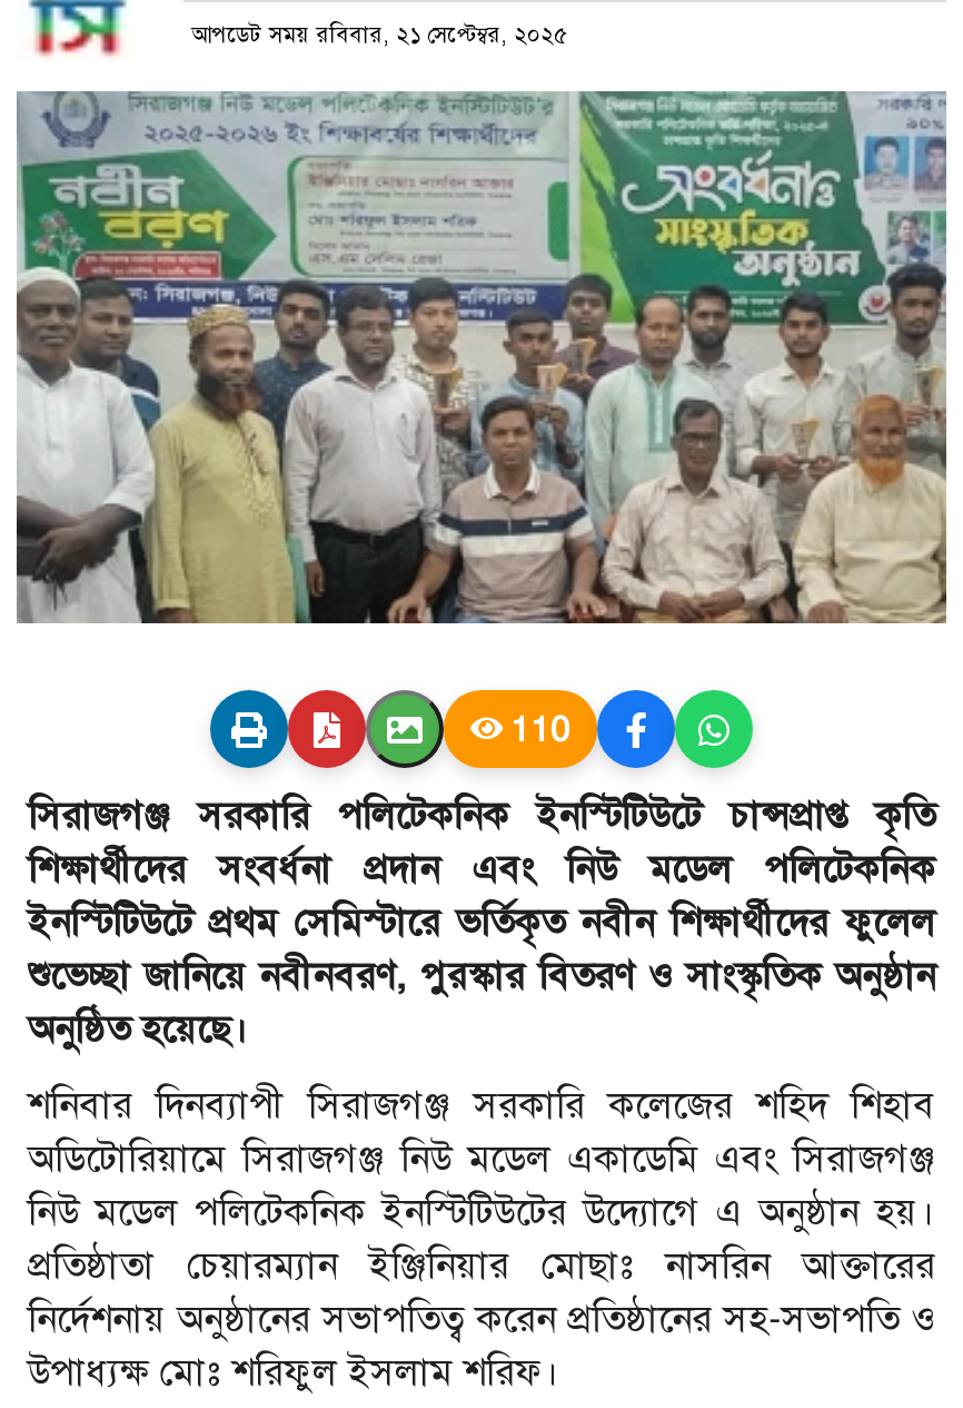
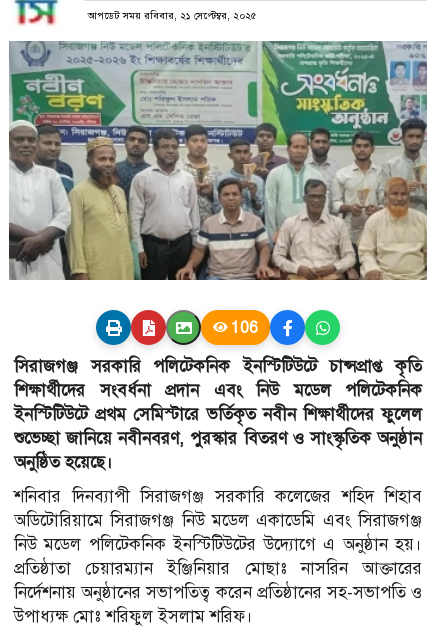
- 110
+ 106
